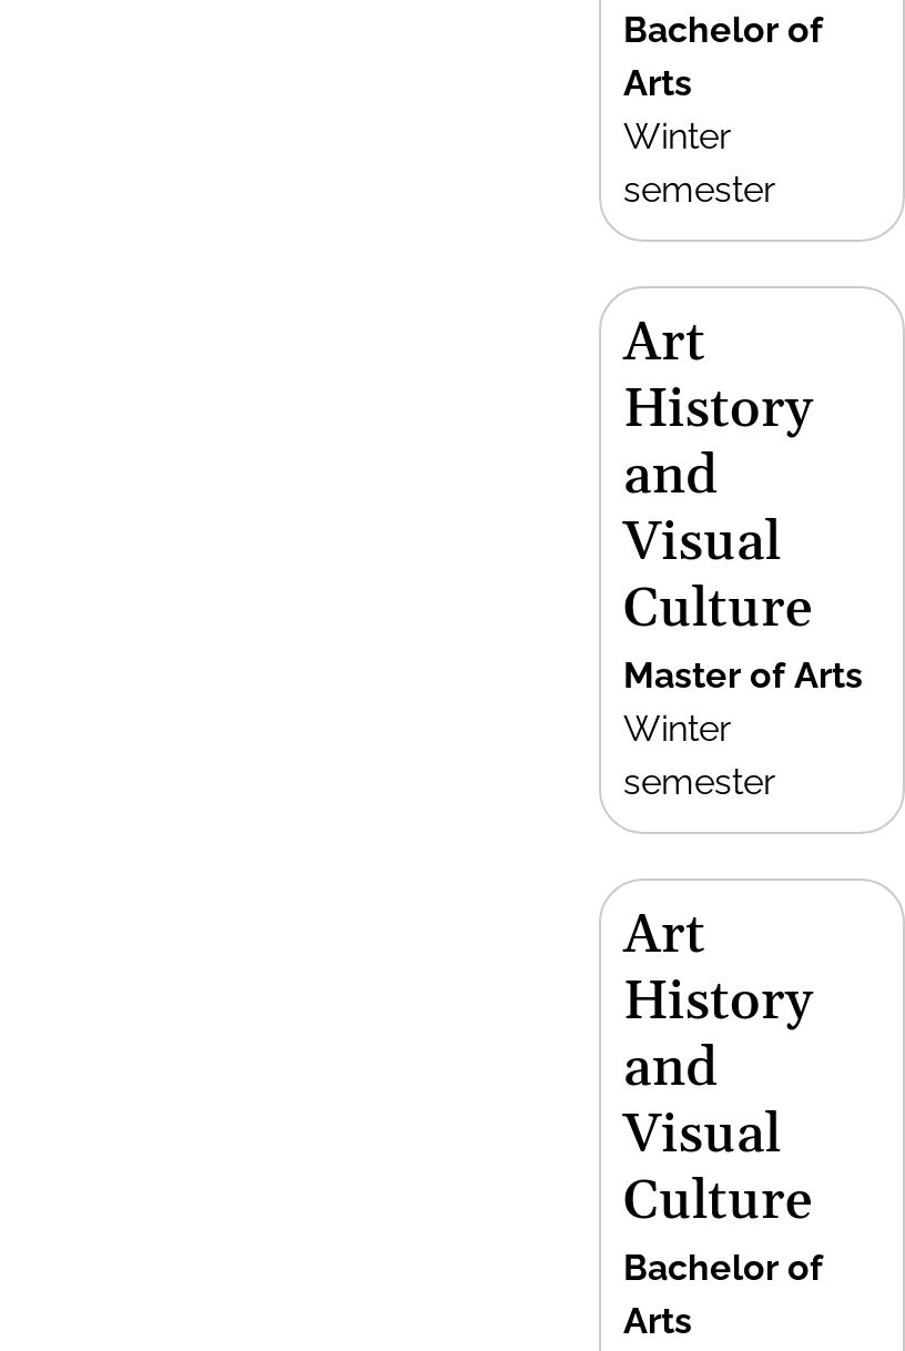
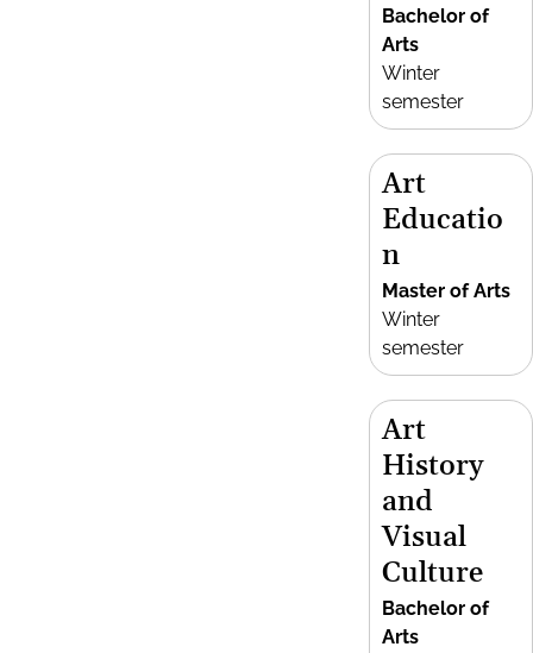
- History
- and
- Visual
- Culture
+ Educatio
+ n
